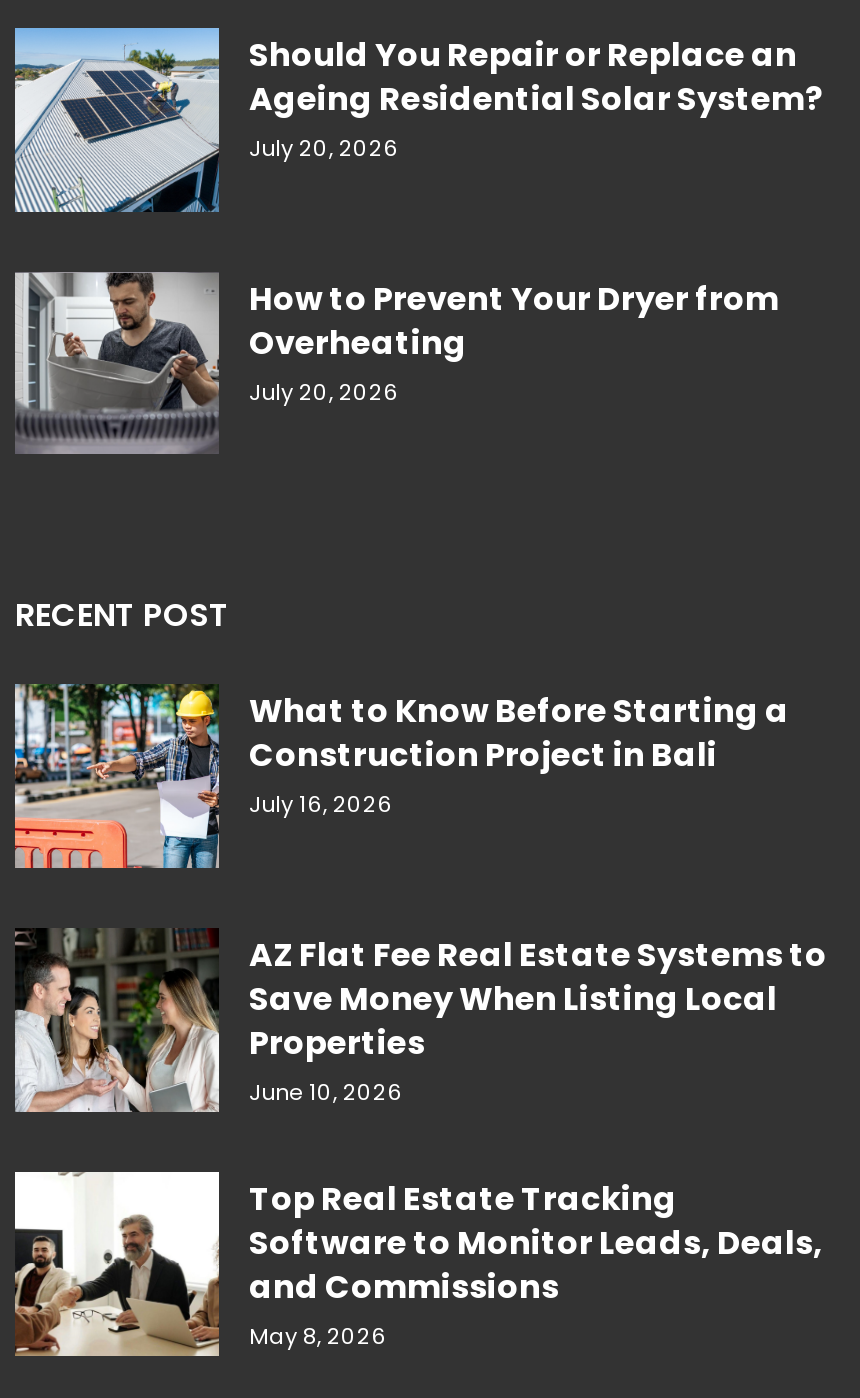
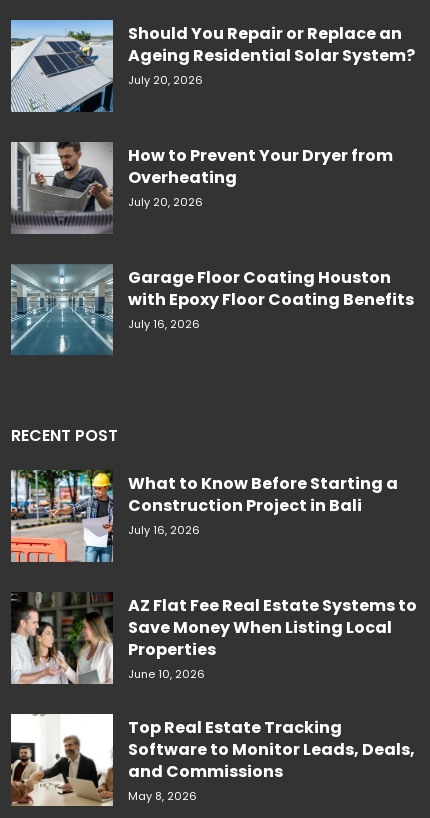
+ [image]
+ Garage Floor Coating Houston
+ with Epoxy Floor Coating Benefits
+ July 16, 2026
